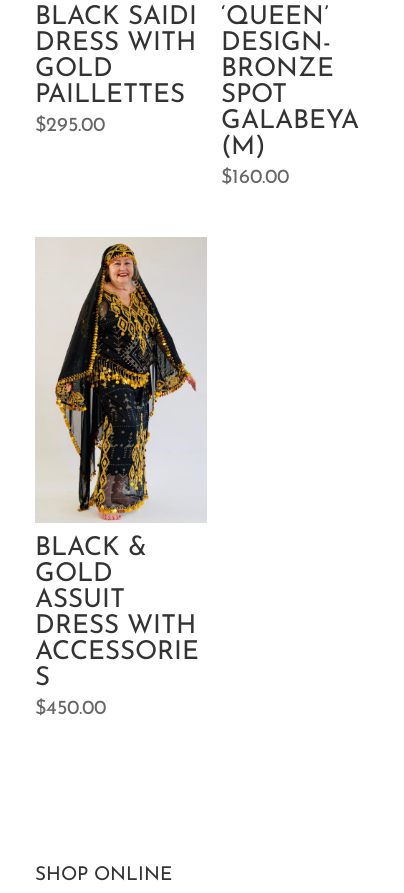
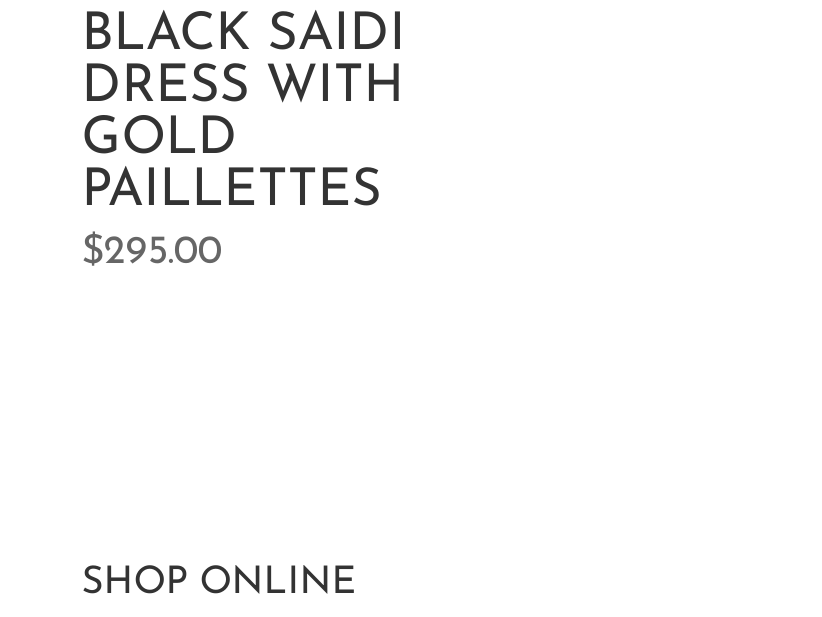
- ‘QUEEN’
- DESIGN-
- BRONZE
- SPOT
- GALABEYA
- (M)
- $160.00

- [image]
- BLACK &
- GOLD
- ASSUIT
- DRESS WITH
- ACCESSORIE
- S
- $450.00
